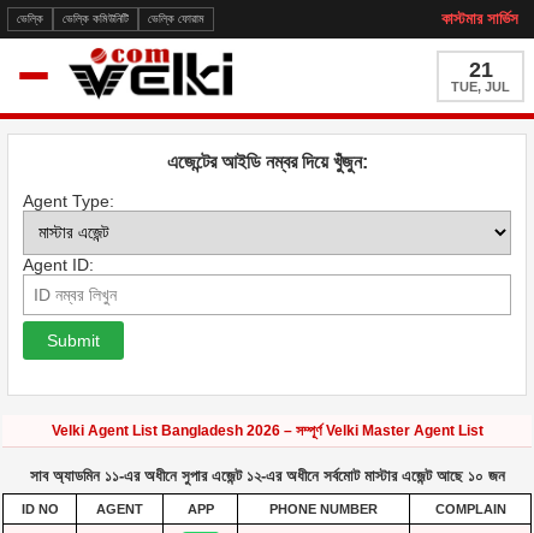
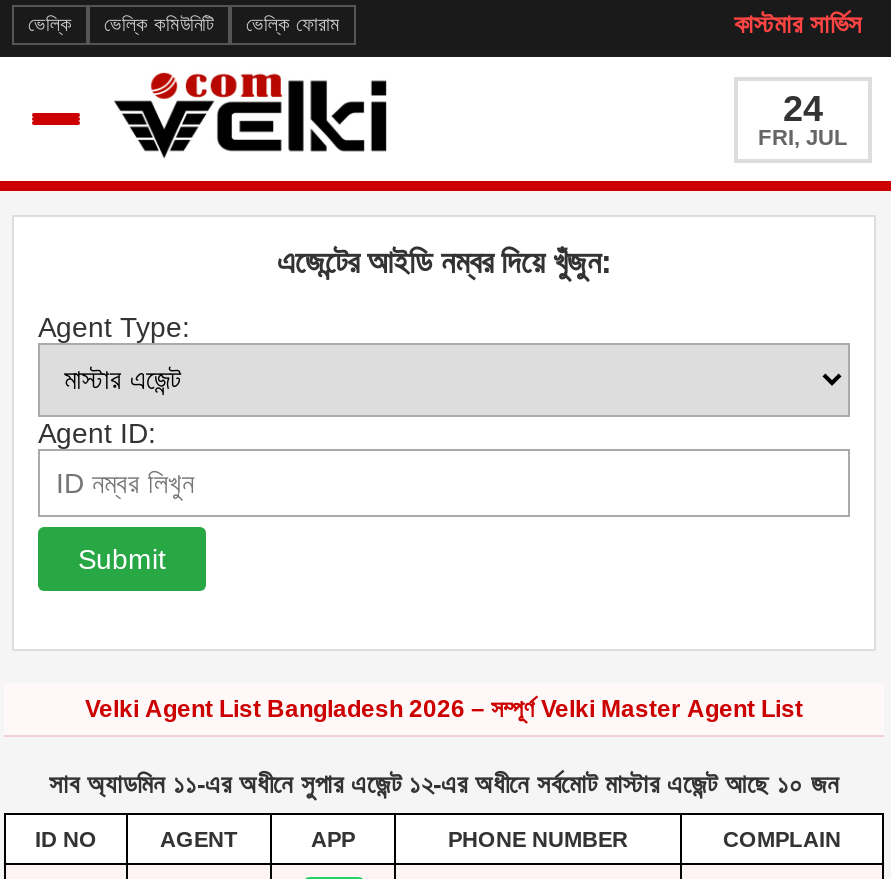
- 21
+ 24

- TUE, JUL
+ FRI, JUL
